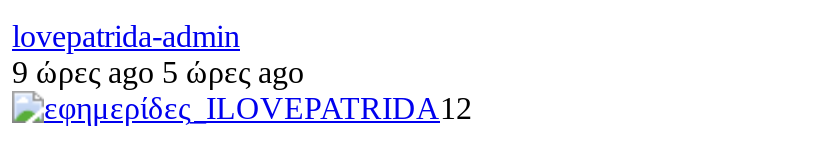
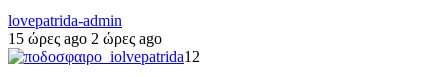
- 9 ώρες ago 5 ώρες ago
+ 15 ώρες ago 2 ώρες ago
